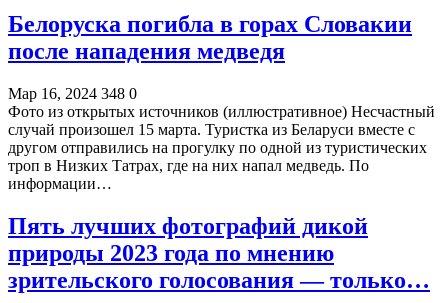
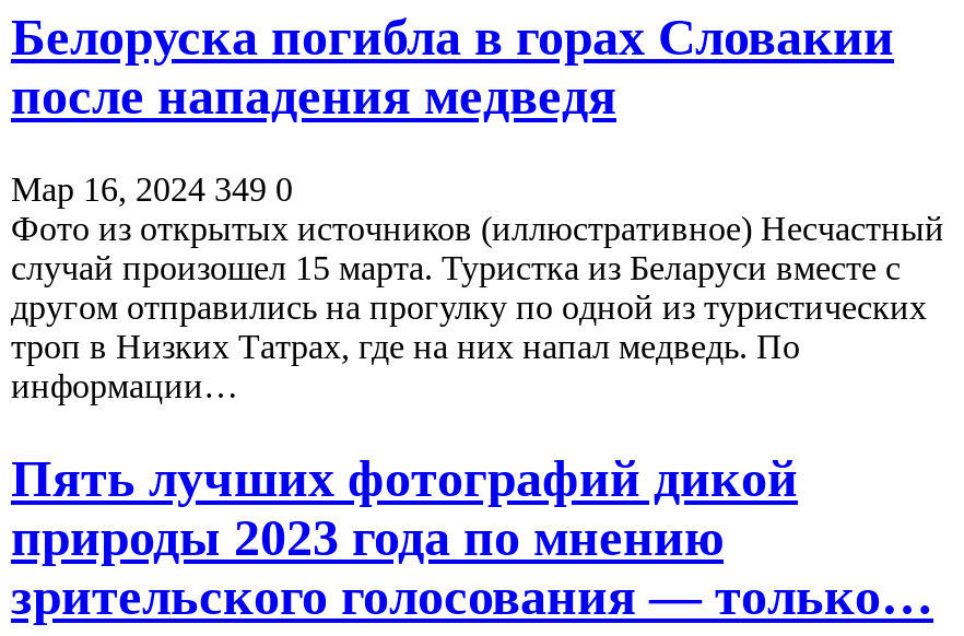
- Мар 16, 2024 348 0
+ Мар 16, 2024 349 0
